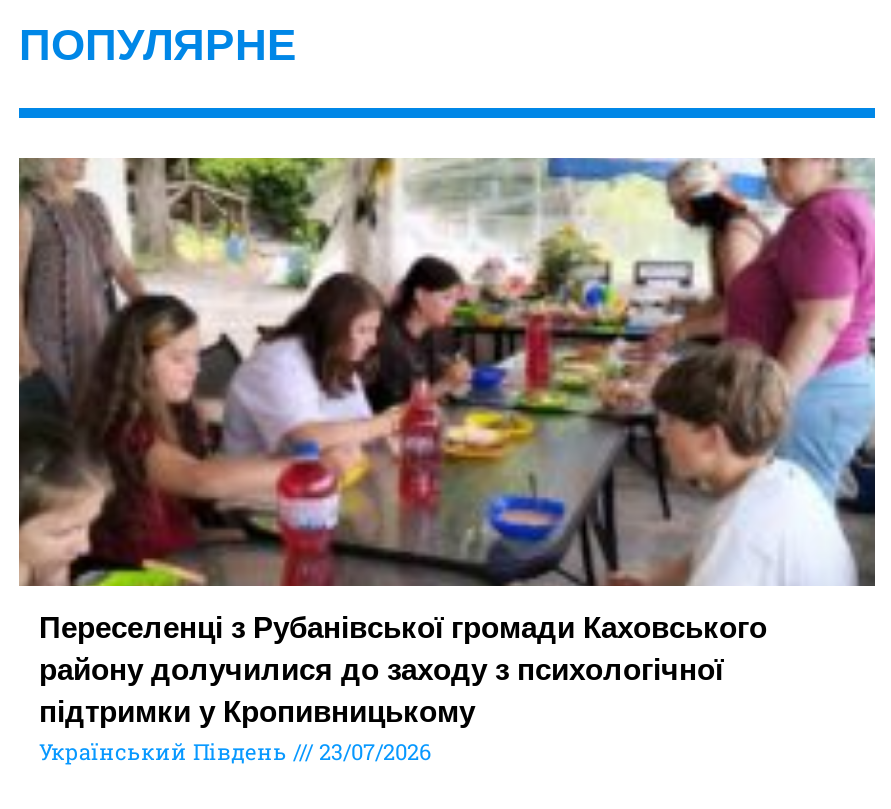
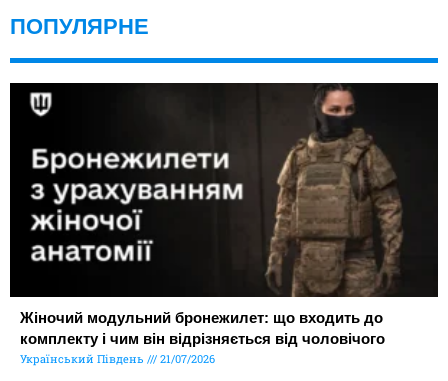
- [image]
- Переселенці з Рубанівської громади Каховського
- району долучилися до заходу з психологічної
- підтримки у Кропивницькому
+ [image]
+ Жіночий модульний бронежилет: що входить до
+ комплекту і чим він відрізняється від чоловічого

- Український Південь 23/07/2026
+ Український Південь 21/07/2026
